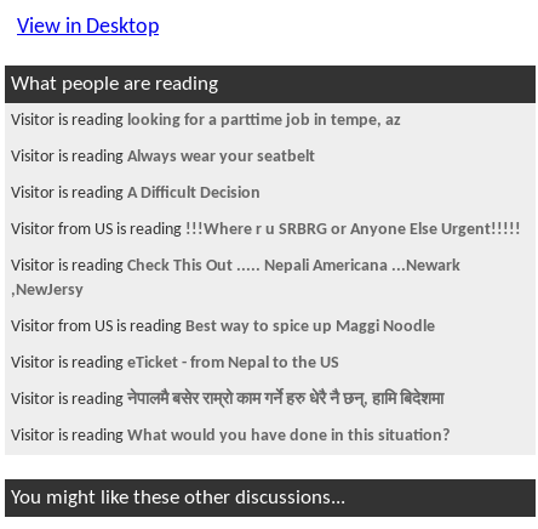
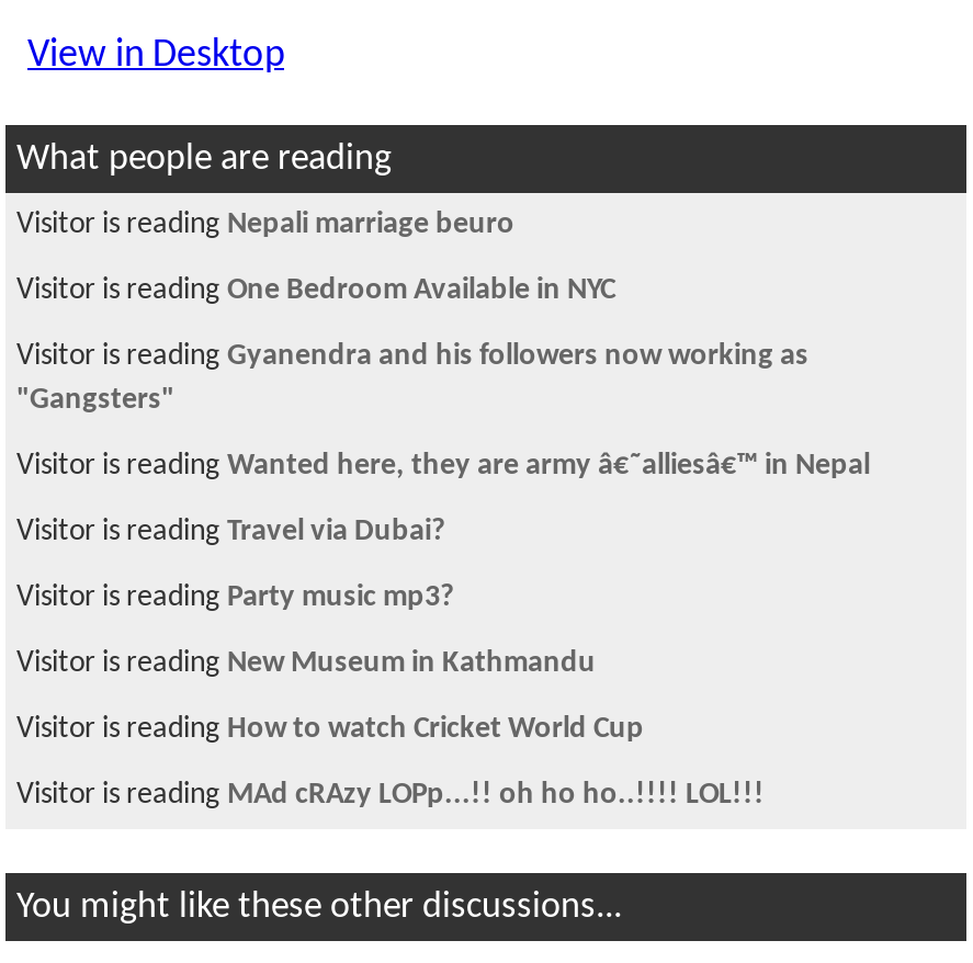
- Visitor is reading looking for a parttime job in tempe, az
+ Visitor is reading Nepali marriage beuro

- Visitor is reading Always wear your seatbelt
+ Visitor is reading One Bedroom Available in NYC

- Visitor is reading A Difficult Decision
+ Visitor is reading Gyanendra and his followers now working as
+ "Gangsters"

- Visitor from US is reading!!!Where r u SRBRG or Anyone Else Urgent!!!!!
+ Visitor is reading Wanted here, they are army â€˜alliesâ€™ in Nepal

- Visitor is reading Check This Out ..... Nepali Americana ...Newark
- ,NewJersy
+ Visitor is reading Travel via Dubai?

- Visitor from US is reading Best way to spice up Maggi Noodle
+ Visitor is reading Party music mp3?

- Visitor is reading eTicket - from Nepal to the US
+ Visitor is reading New Museum in Kathmandu

- Visitor is reading नेपालमै बसेर राम्रो काम गर्ने हरु धेरै नै छन्, हामि बिदेशमा
+ Visitor is reading How to watch Cricket World Cup

- Visitor is reading What would you have done in this situation?
+ Visitor is reading MAd cRAzy LOPp...!! oh ho ho..!!!! LOL!!!
